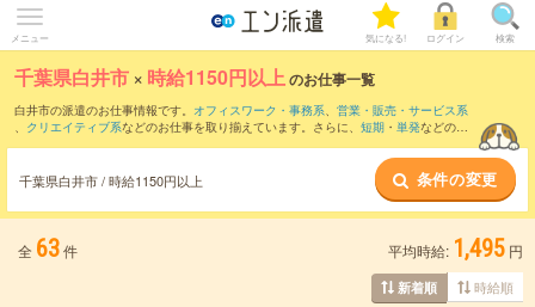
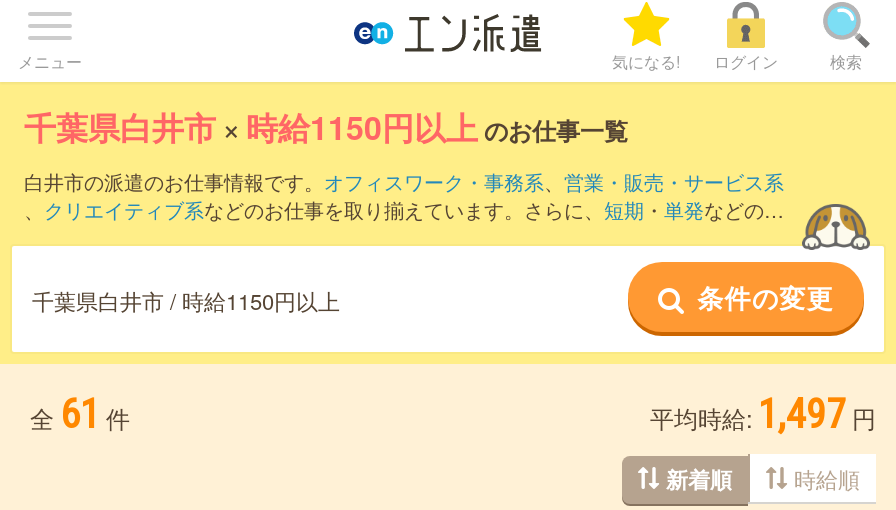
- 全 63 件
+ 全 61 件

- 平均時給: 1,495 円
+ 平均時給: 1,497 円
